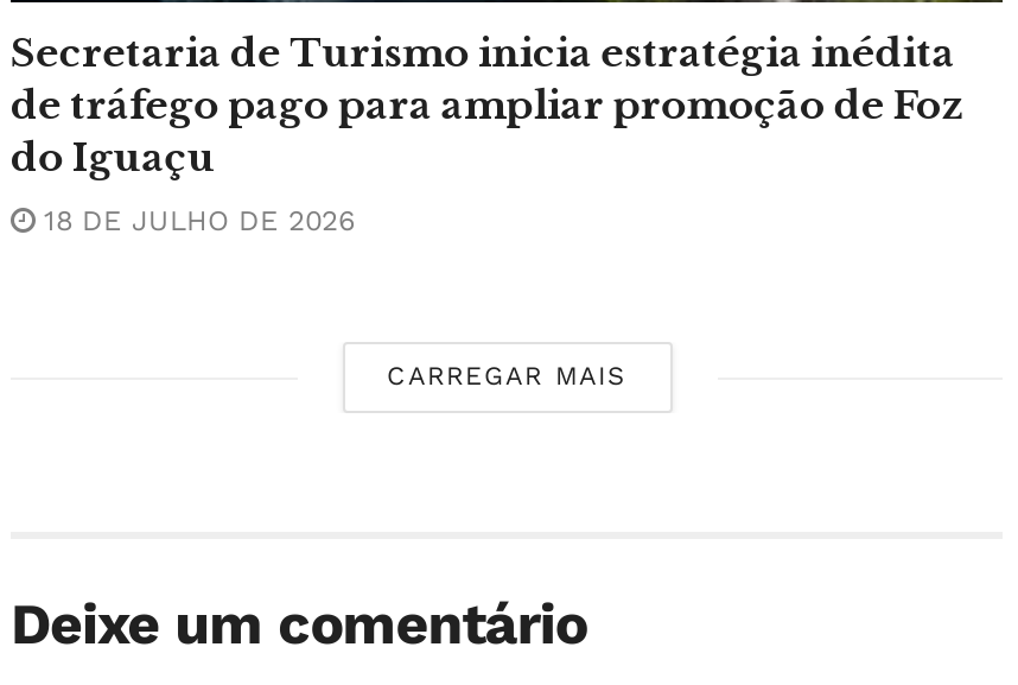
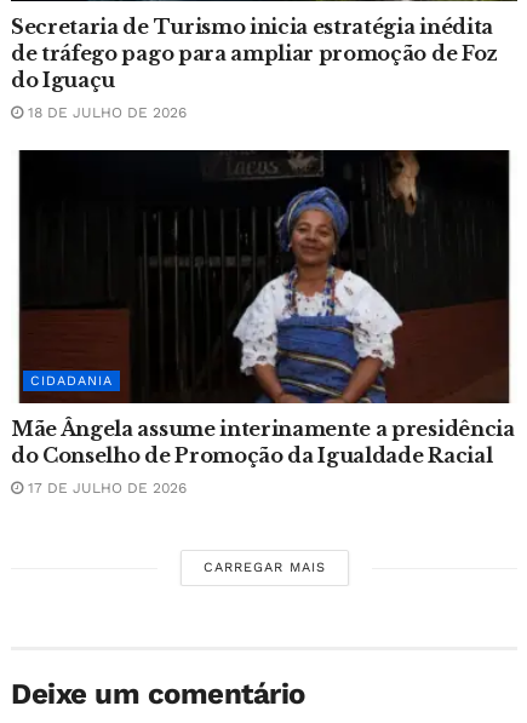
+ [image]
+ CIDADANIA
+ Mãe Ângela assume interinamente a presidência
+ do Conselho de Promoção da Igualdade Racial
+ 17 DE JULHO DE 2026
